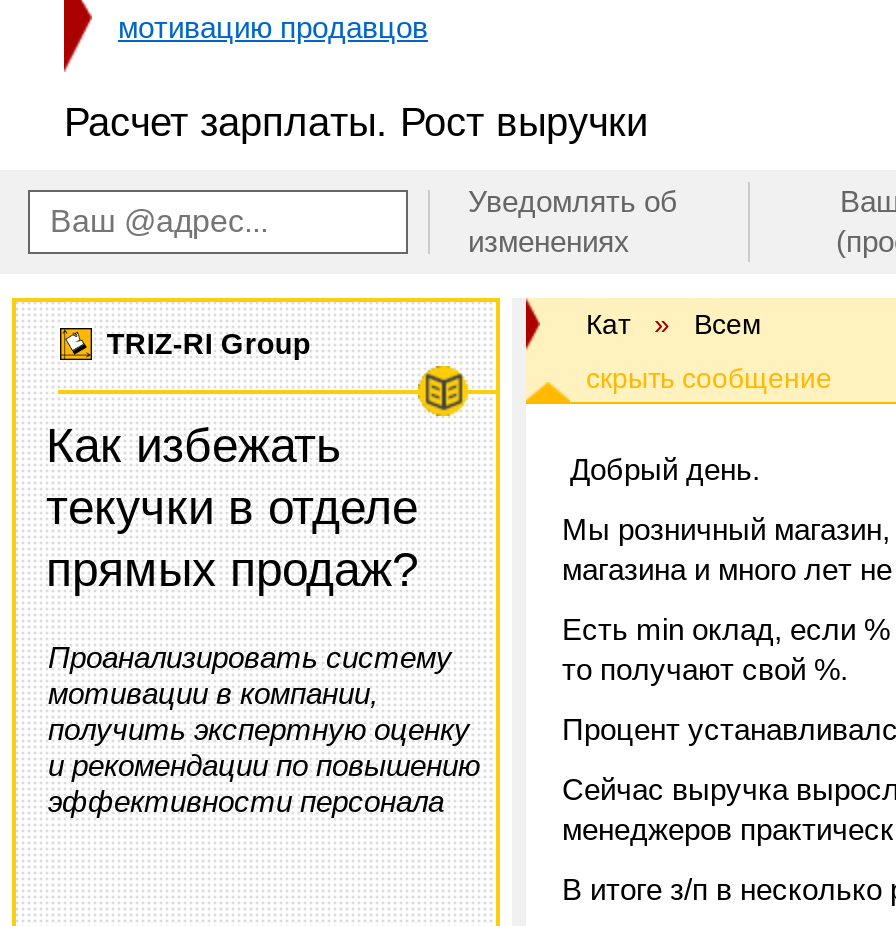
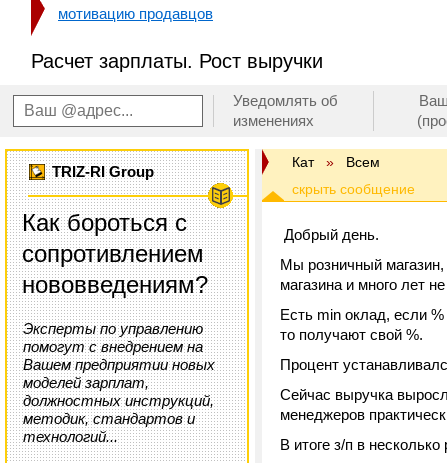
- Как избежать
- текучки в отделе
- прямых продаж?
+ Как бороться с
+ сопротивлением
+ нововведениям?

- Проанализировать систему
- мотивации в компании,
- получить экспертную оценку
- и рекомендации по повышению
- эффективности персонала
+ Эксперты по управлению
+ помогут с внедрением на
+ Вашем предприятии новых
+ моделей зарплат,
+ должностных инструкций,
+ методик, стандартов и
+ технологий...
